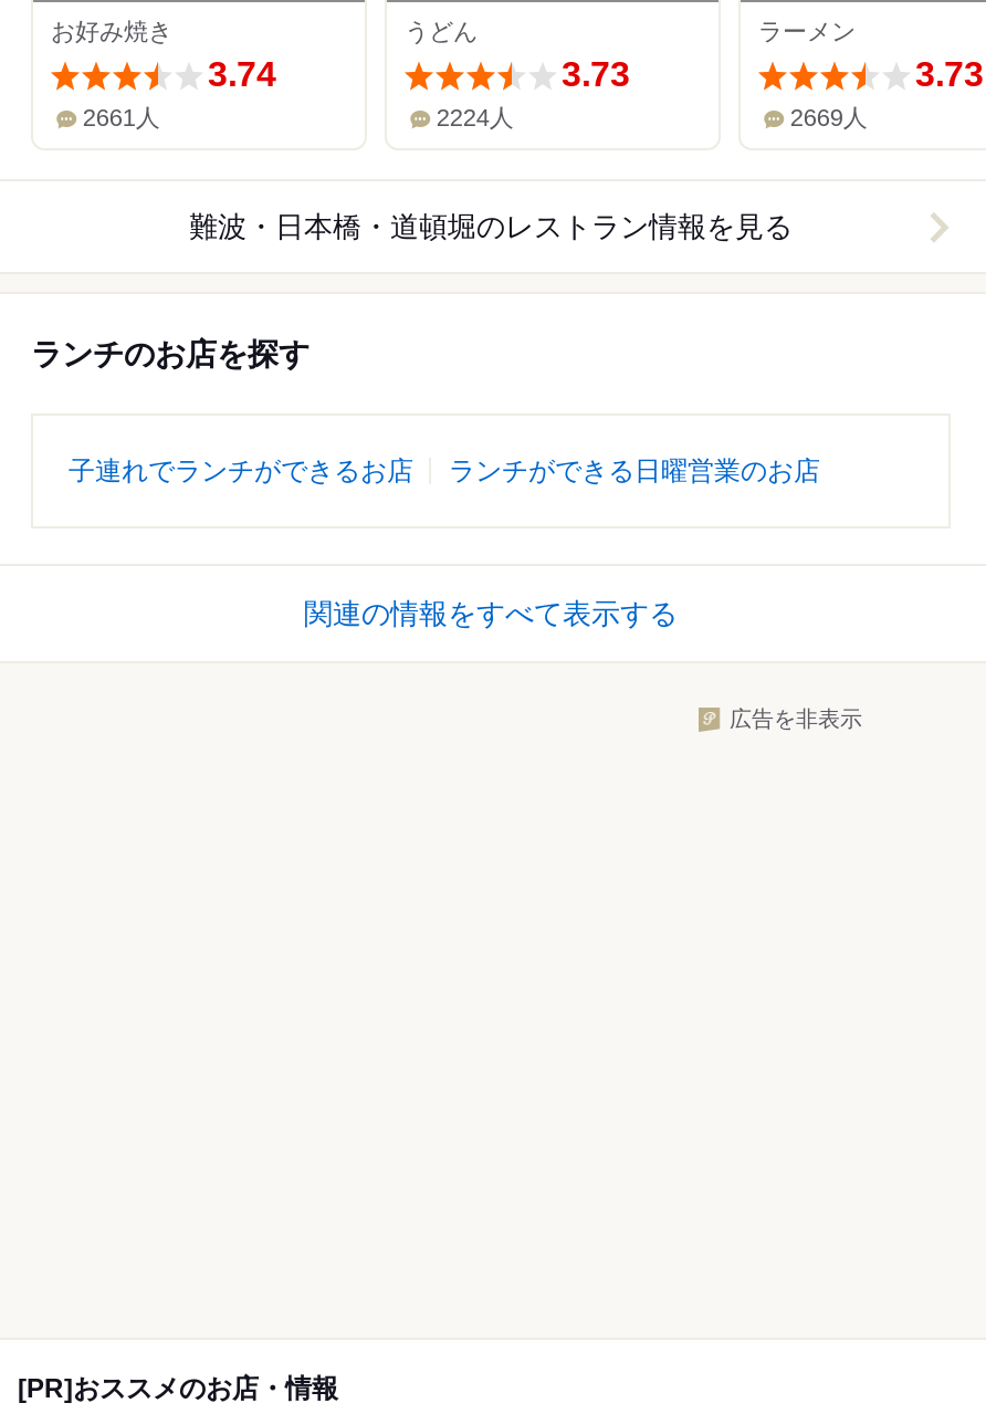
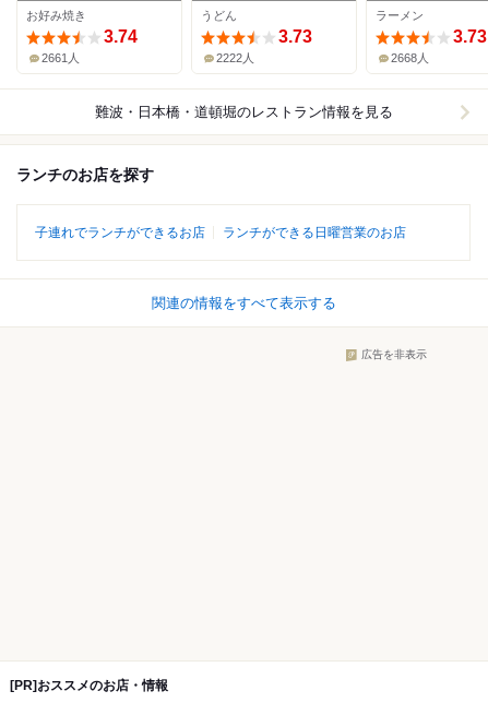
- 2224人
+ 2222人

- 2669人
+ 2668人
